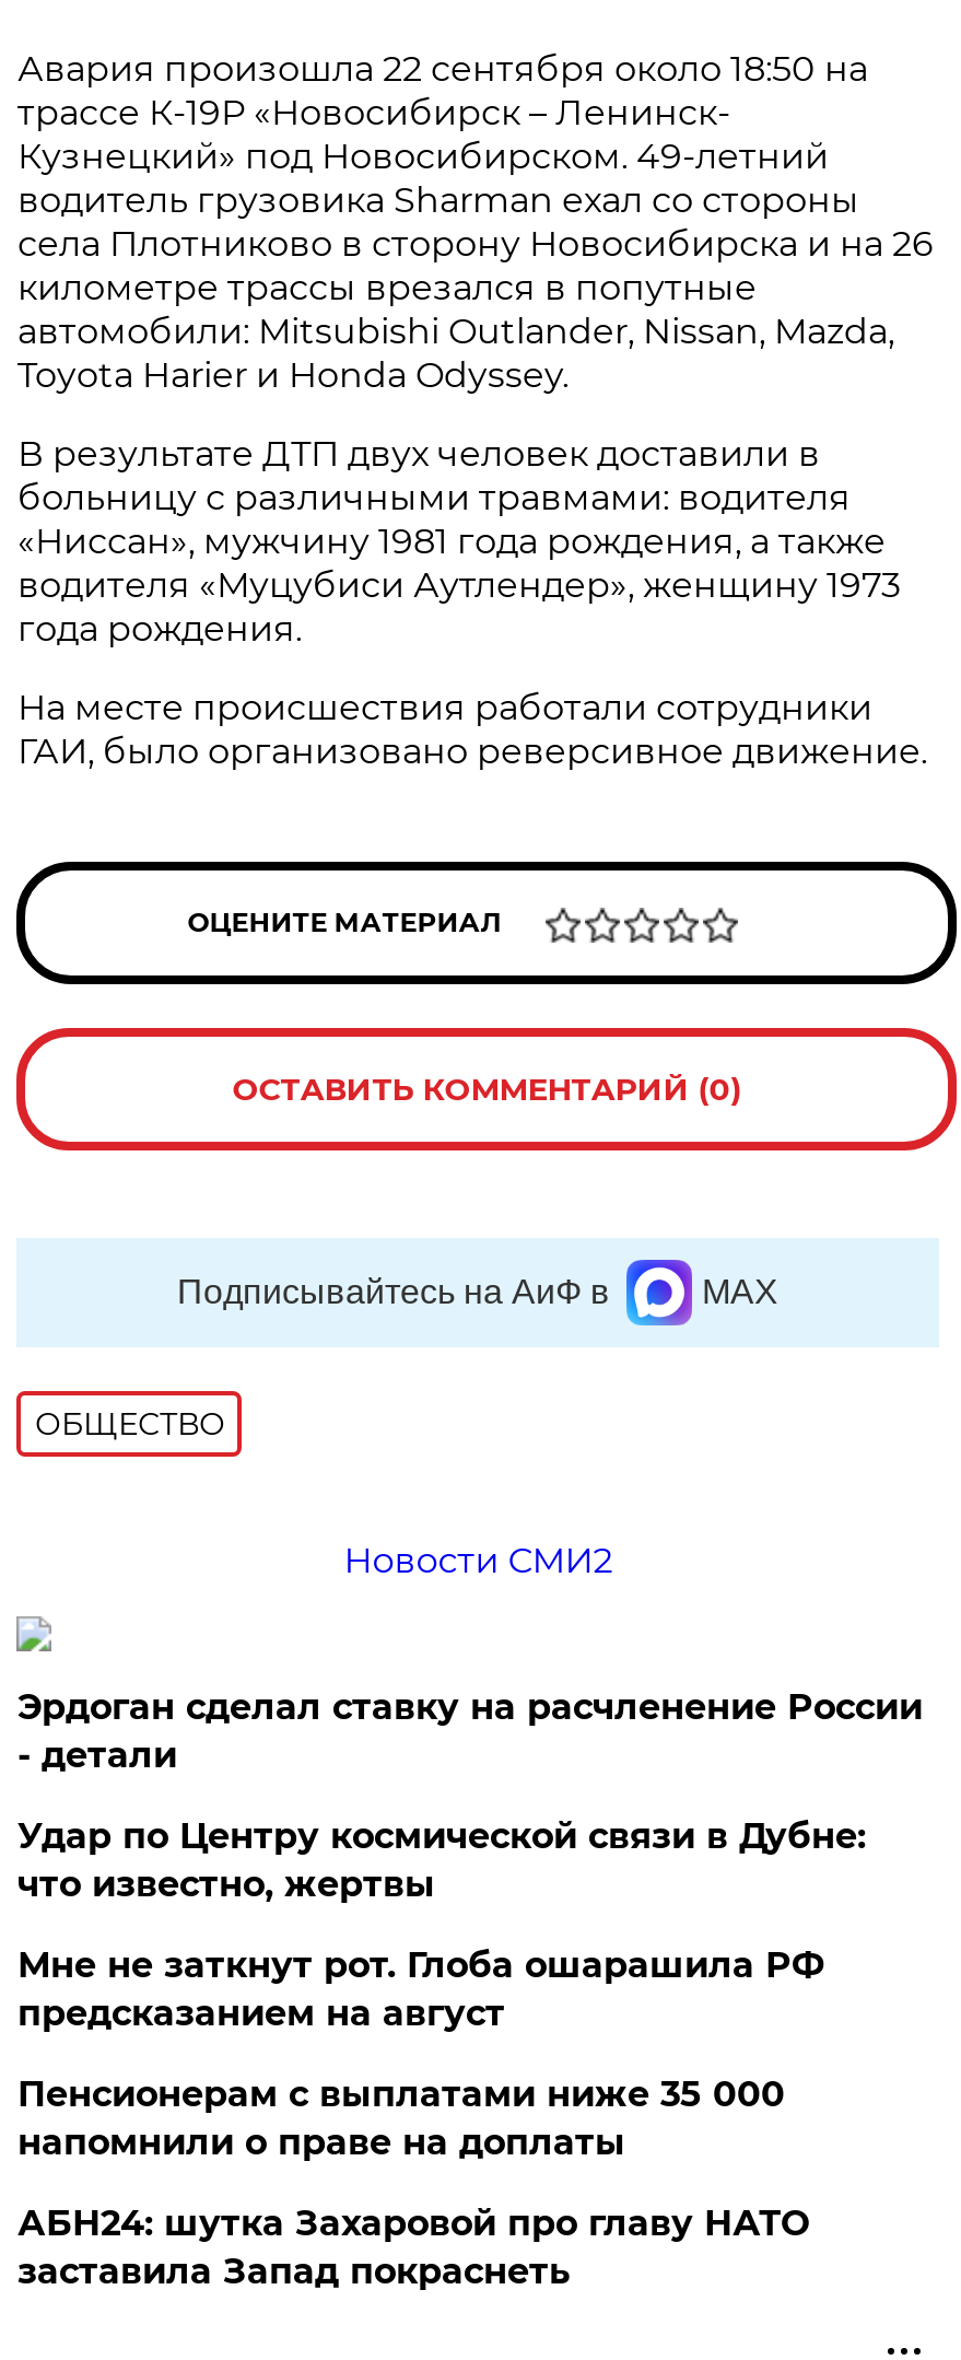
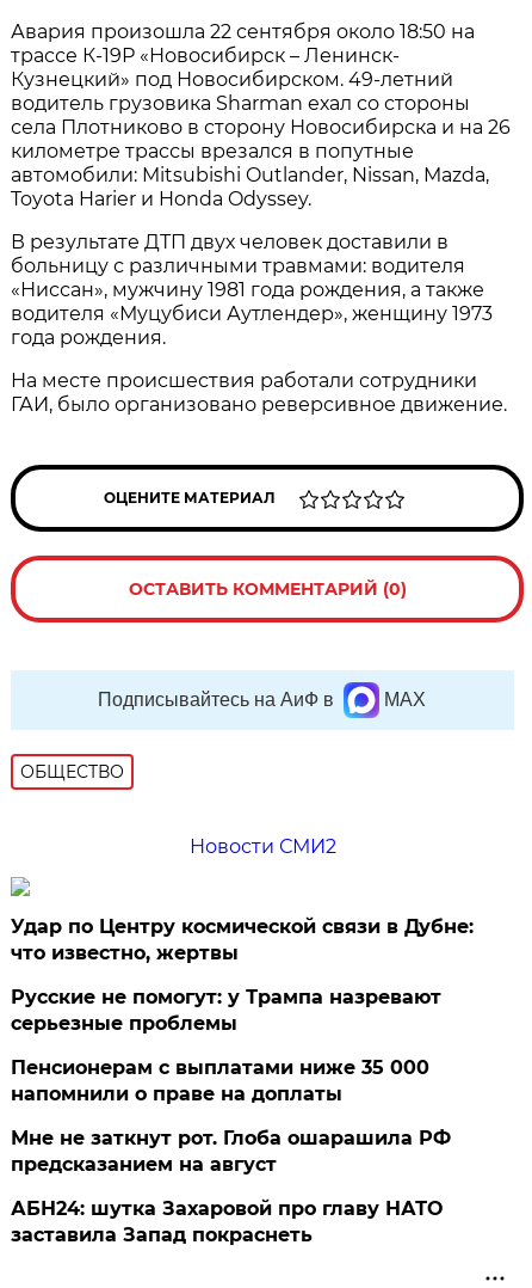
- Эрдоган сделал ставку на расчленение России
- - детали

moved up: Удар по Центру космической связи в Дубне: | что известно, жертвы

+ Русские не помогут: у Трампа назревают
+ серьезные проблемы

moved down: Мне не заткнут рот. Глоба ошарашила РФ | предсказанием на август

moved up: Пенсионерам с выплатами ниже 35 000 | напомнили о праве на доплаты
